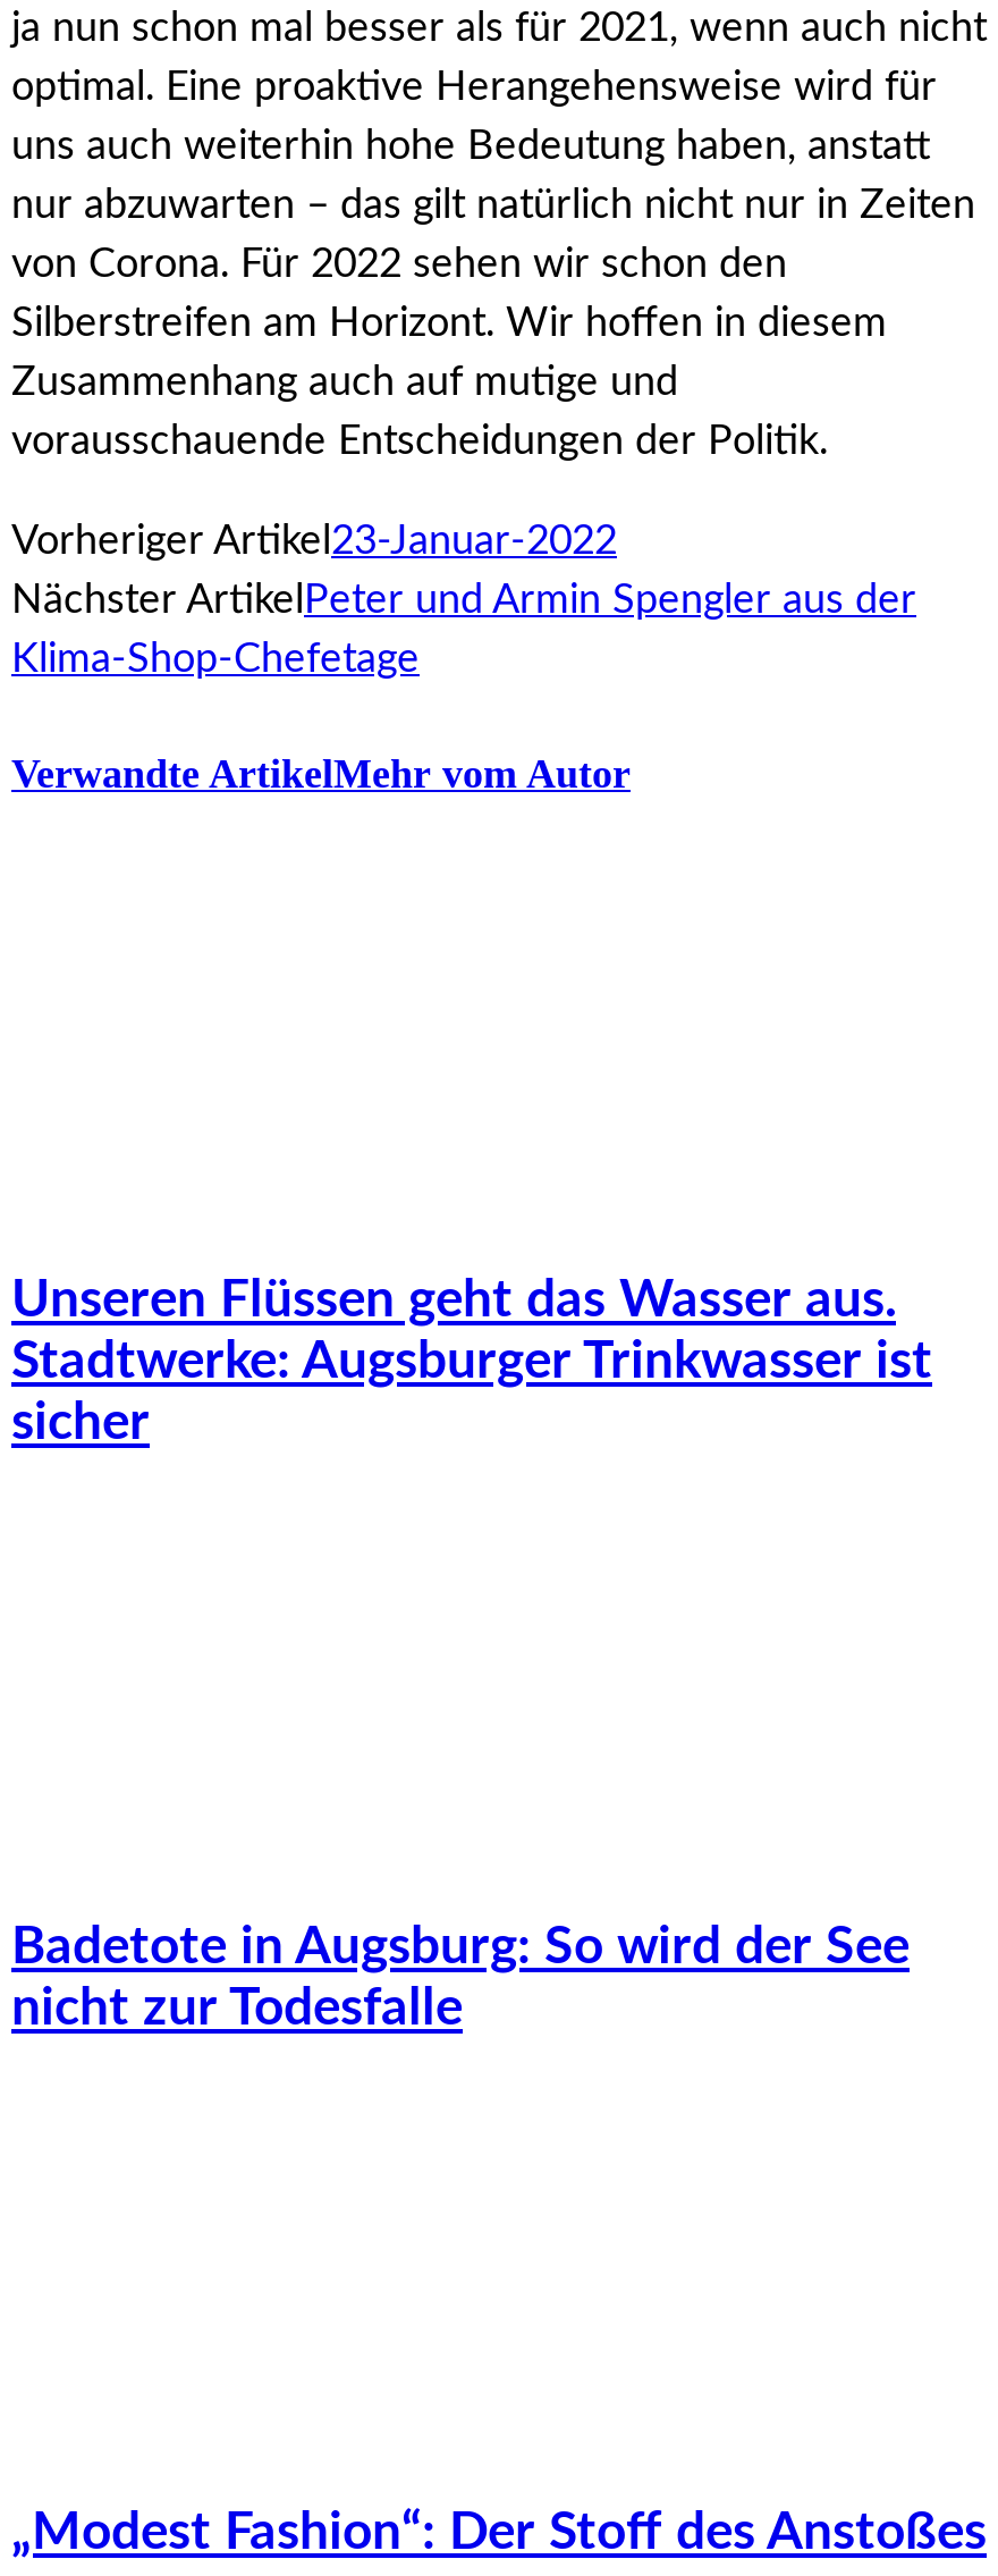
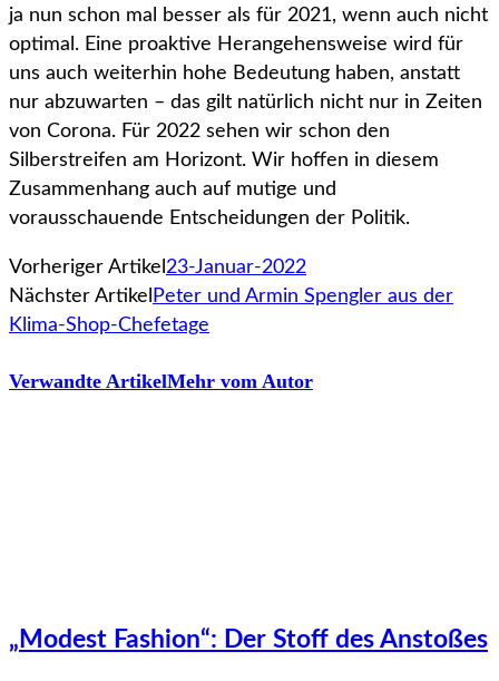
- Unseren Flüssen geht das Wasser aus.
- Stadtwerke: Augsburger Trinkwasser ist
- sicher

- Badetote in Augsburg: So wird der See
- nicht zur Todesfalle
